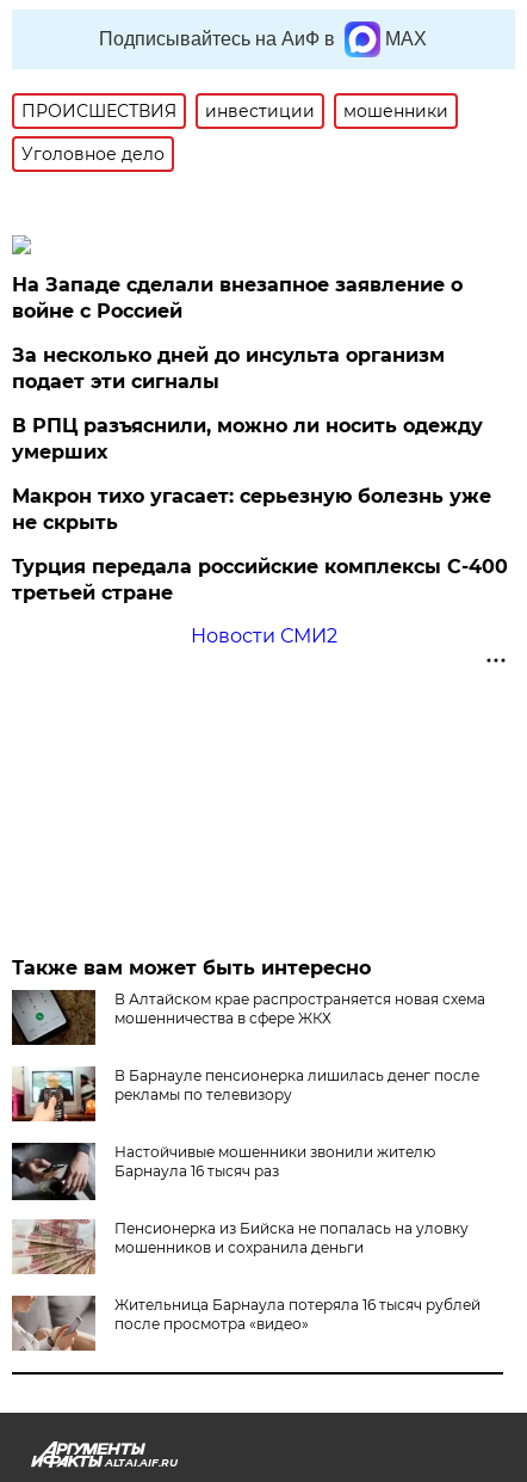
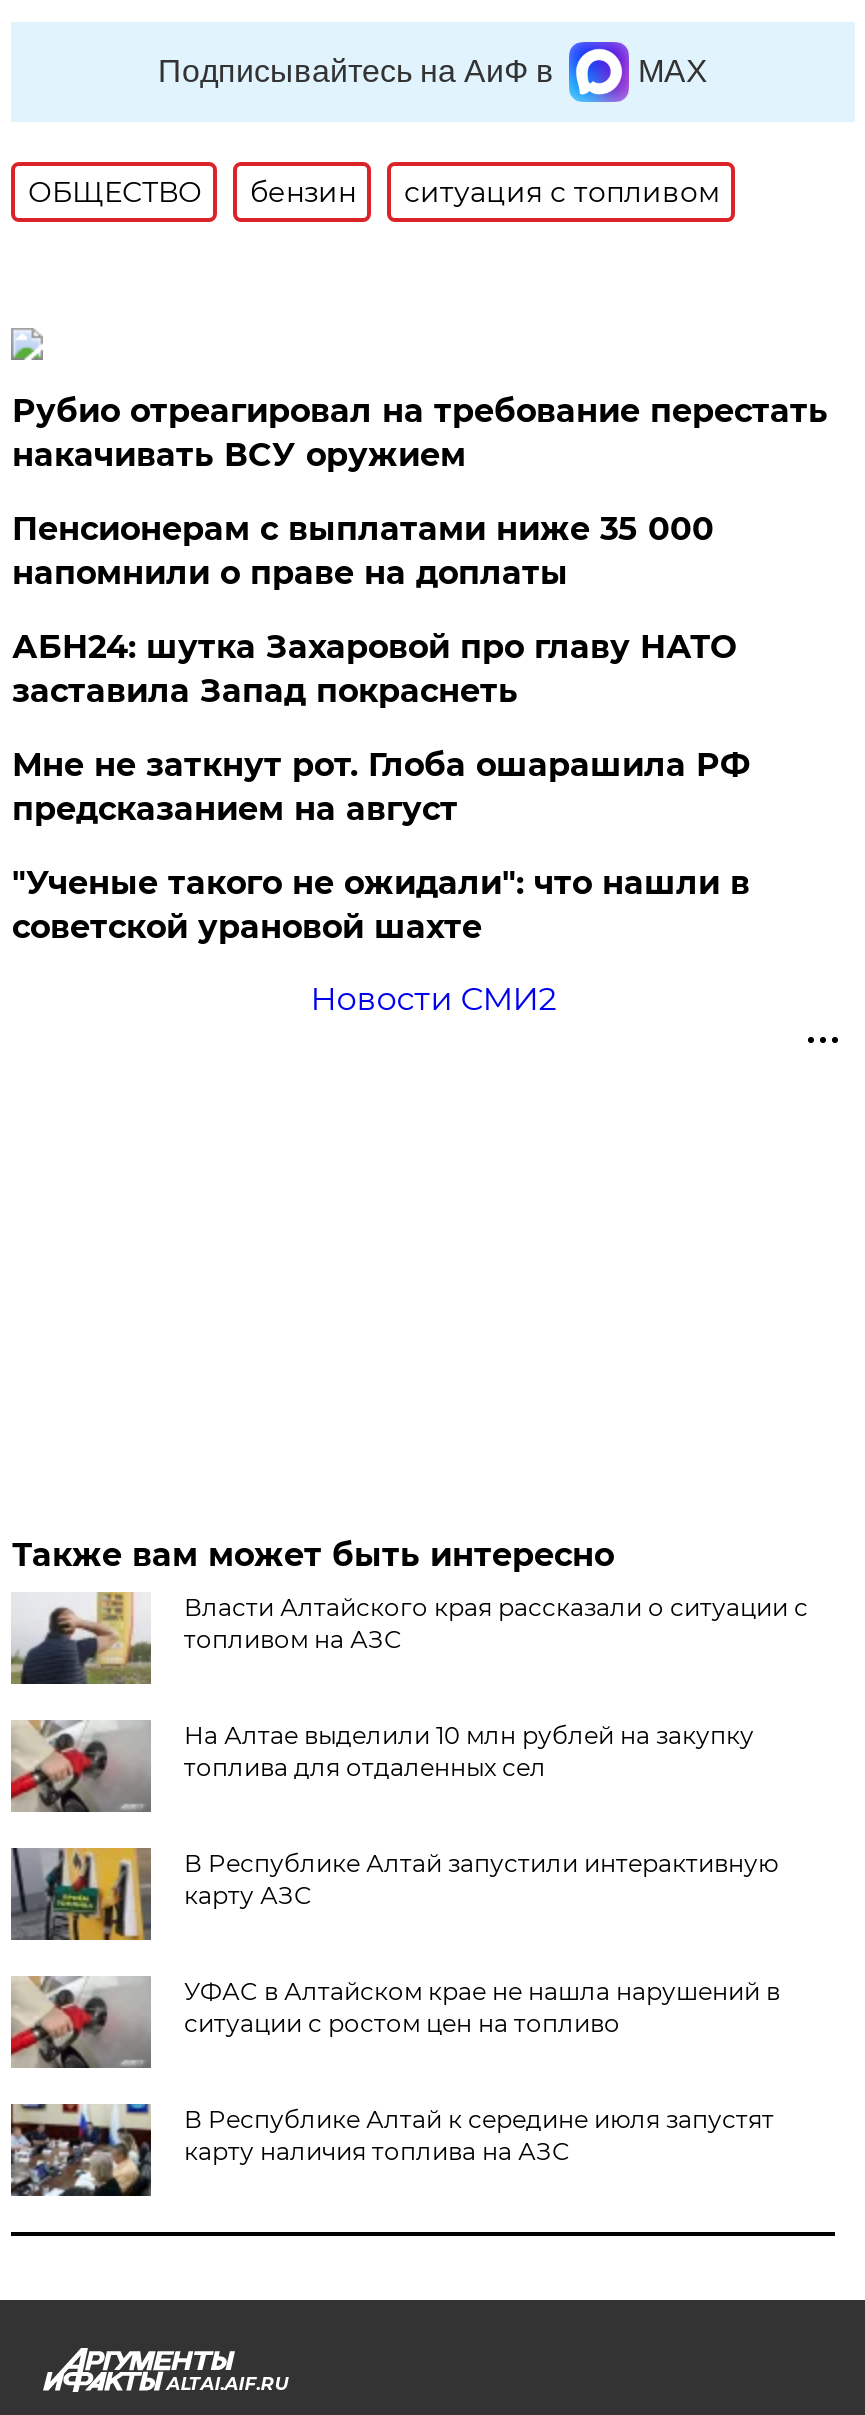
- ПРОИСШЕСТВИЯ
- инвестиции
- мошенники
- Уголовное дело
+ ОБЩЕСТВО
+ бензин
+ ситуация с топливом

- На Западе сделали внезапное заявление о
- войне с Россией
- За несколько дней до инсульта организм
- подает эти сигналы
- В РПЦ разъяснили, можно ли носить одежду
- умерших
- Макрон тихо угасает: серьезную болезнь уже
- не скрыть
- Турция передала российские комплексы С-400
- третьей стране
+ Рубио отреагировал на требование перестать
+ накачивать ВСУ оружием
+ Пенсионерам с выплатами ниже 35 000
+ напомнили о праве на доплаты
+ АБН24: шутка Захаровой про главу НАТО
+ заставила Запад покраснеть
+ Мне не заткнут рот. Глоба ошарашила РФ
+ предсказанием на август
+ "Ученые такого не ожидали": что нашли в
+ советской урановой шахте

- [image]
- В Алтайском крае распространяется новая схема
- мошенничества в сфере ЖКХ
+ [image]
+ Власти Алтайского края рассказали о ситуации с
+ топливом на АЗС

- [image]
- В Барнауле пенсионерка лишилась денег после
- рекламы по телевизору
+ [image]
+ На Алтае выделили 10 млн рублей на закупку
+ топлива для отдаленных сел

- [image]
- Настойчивые мошенники звонили жителю
- Барнаула 16 тысяч раз
+ [image]
+ В Республике Алтай запустили интерактивную
+ карту АЗС

- [image]
- Пенсионерка из Бийска не попалась на уловку
- мошенников и сохранила деньги
+ [image]
+ УФАС в Алтайском крае не нашла нарушений в
+ ситуации с ростом цен на топливо

- [image]
- Жительница Барнаула потеряла 16 тысяч рублей
- после просмотра «видео»
+ [image]
+ В Республике Алтай к середине июля запустят
+ карту наличия топлива на АЗС
